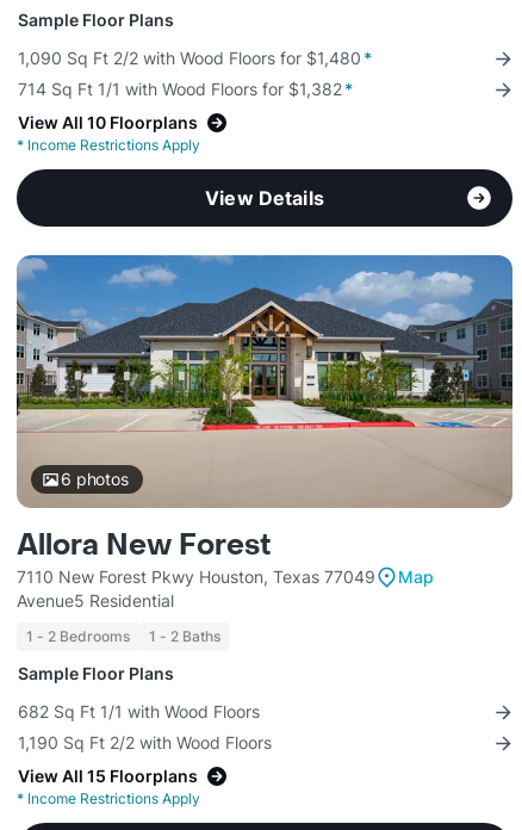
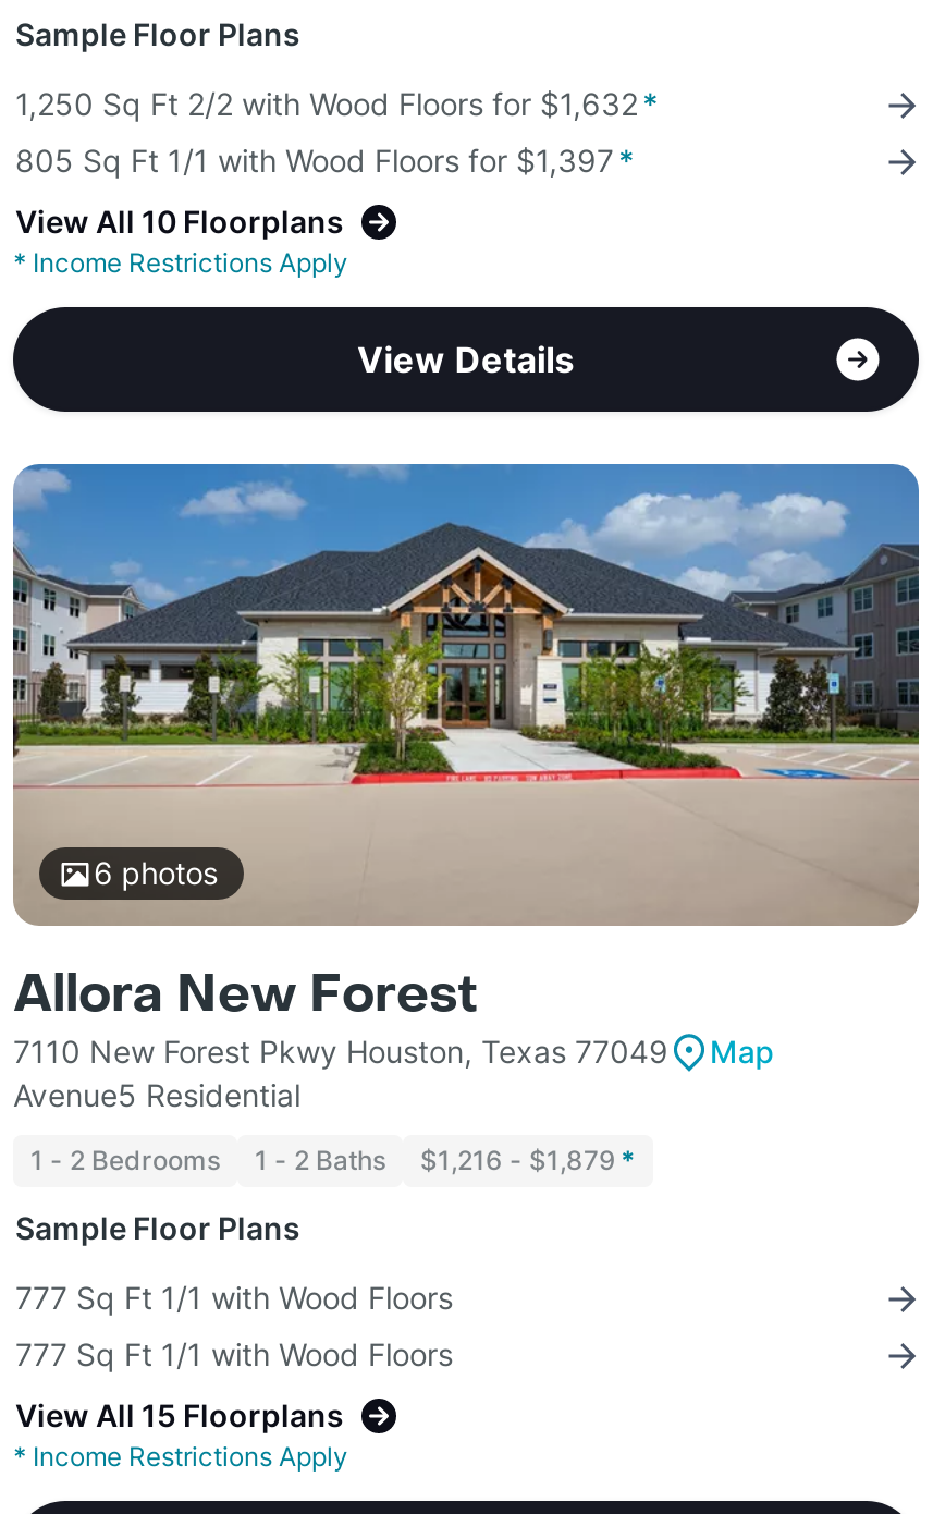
- 1,090 Sq Ft 2/2 with Wood Floors for $1,480 *
+ 1,250 Sq Ft 2/2 with Wood Floors for $1,632 *

- 714 Sq Ft 1/1 with Wood Floors for $1,382 *
+ 805 Sq Ft 1/1 with Wood Floors for $1,397 *

+ $1,216 - $1,879 *

- 682 Sq Ft 1/1 with Wood Floors
+ 777 Sq Ft 1/1 with Wood Floors

- 1,190 Sq Ft 2/2 with Wood Floors
+ 777 Sq Ft 1/1 with Wood Floors
